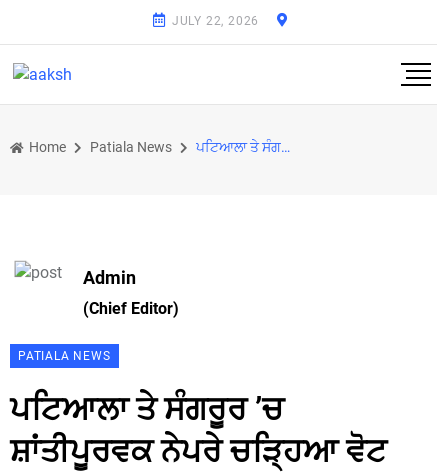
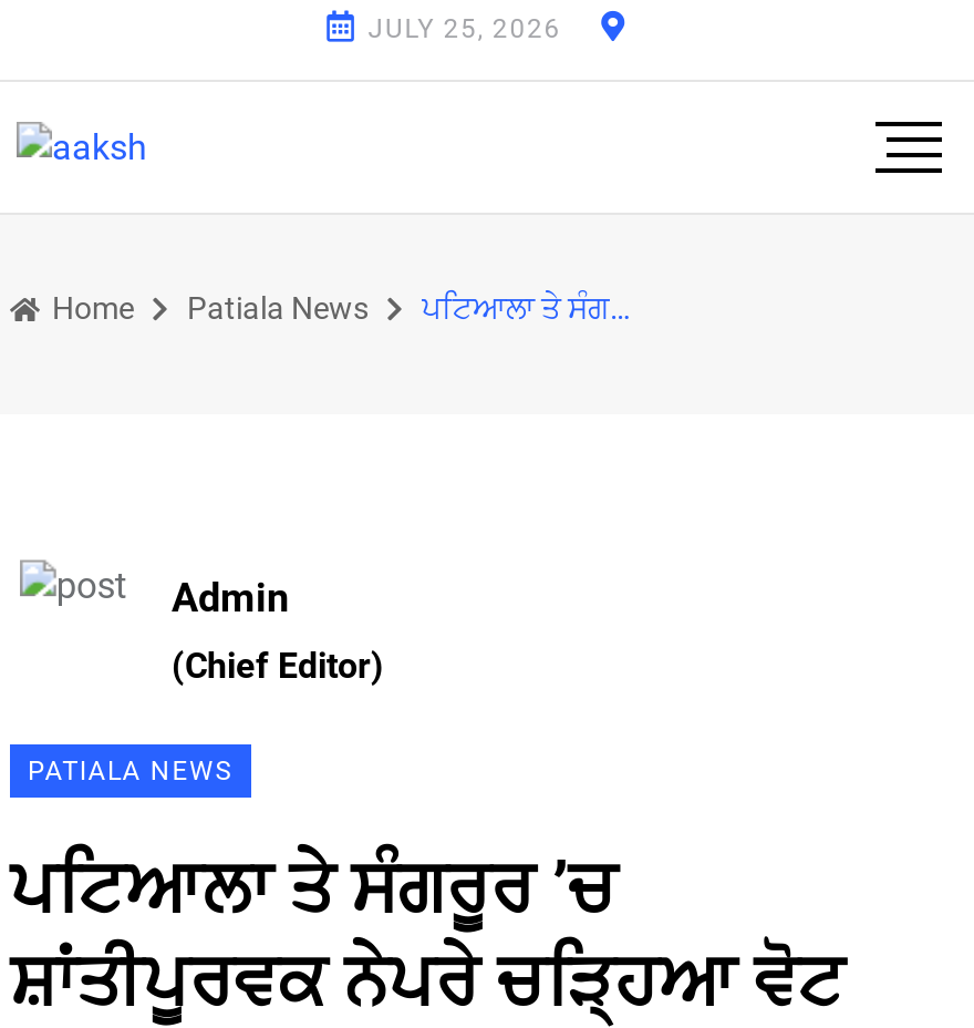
- JULY 22, 2026
+ JULY 25, 2026
